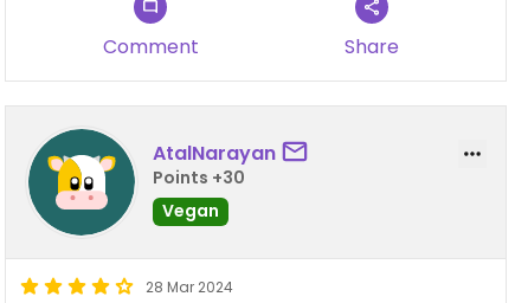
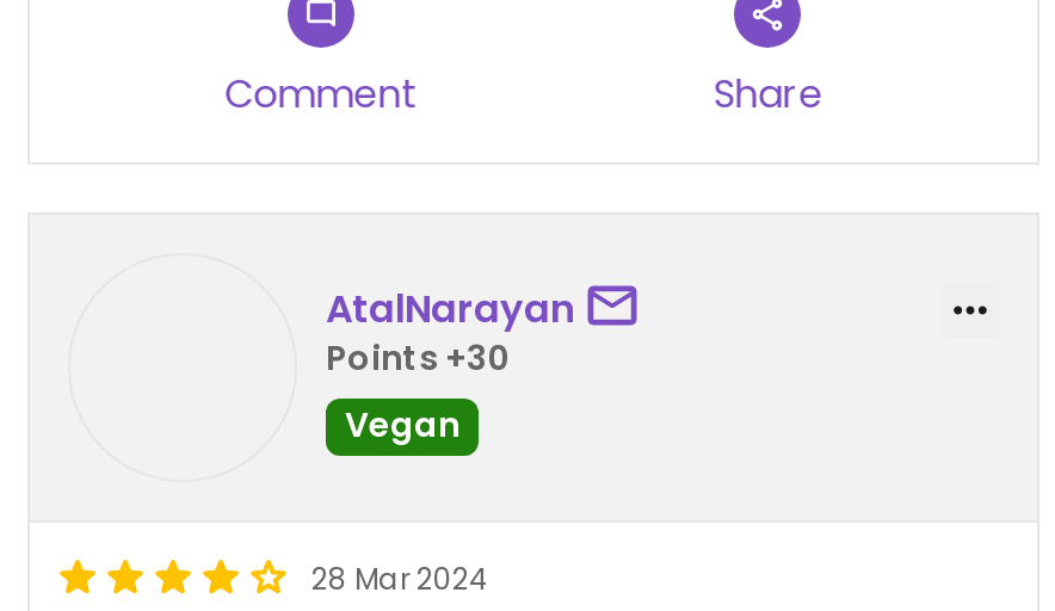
- [image]
